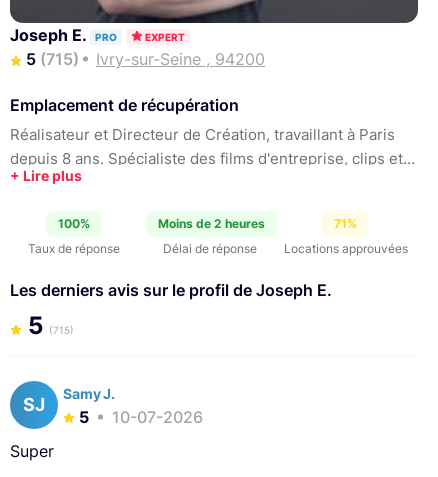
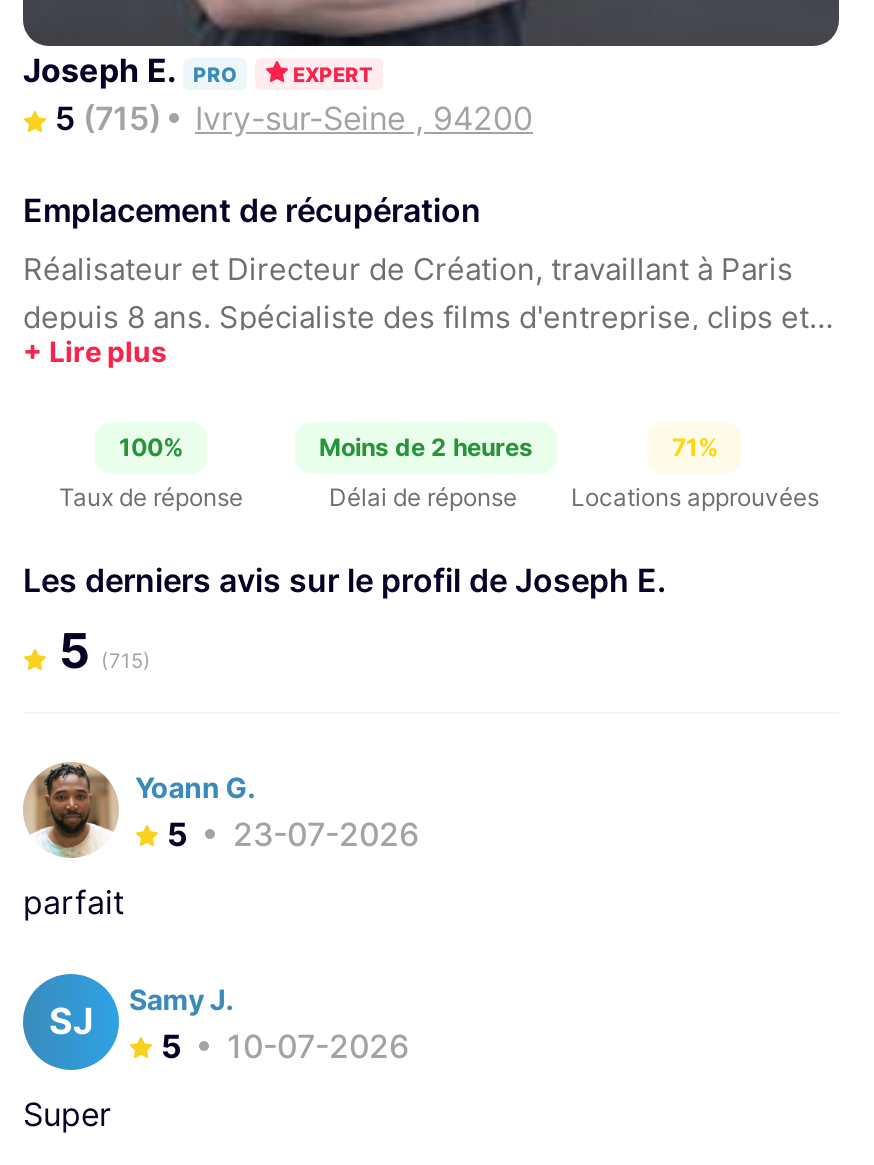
+ [image]
+ Yoann G.
+ 5
+ 23-07-2026
+ parfait
